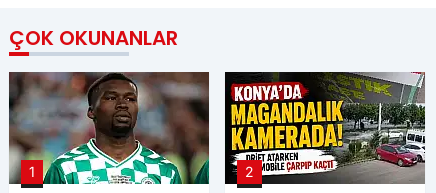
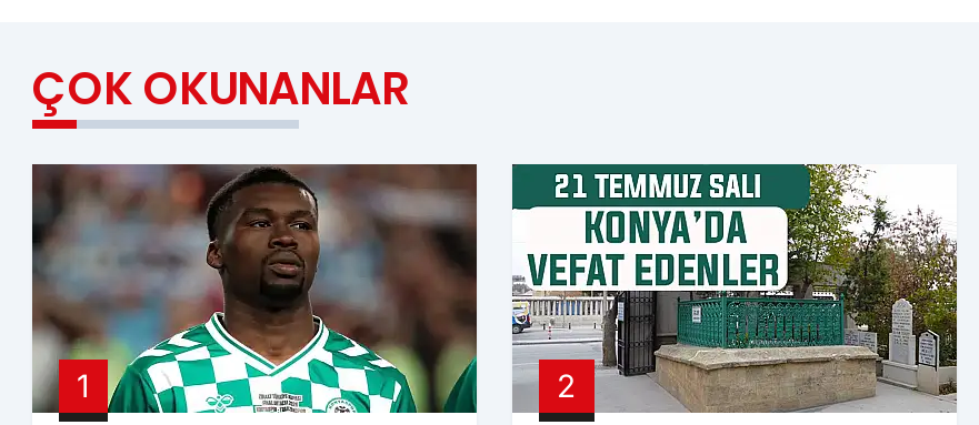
- [image]
+ [image]
